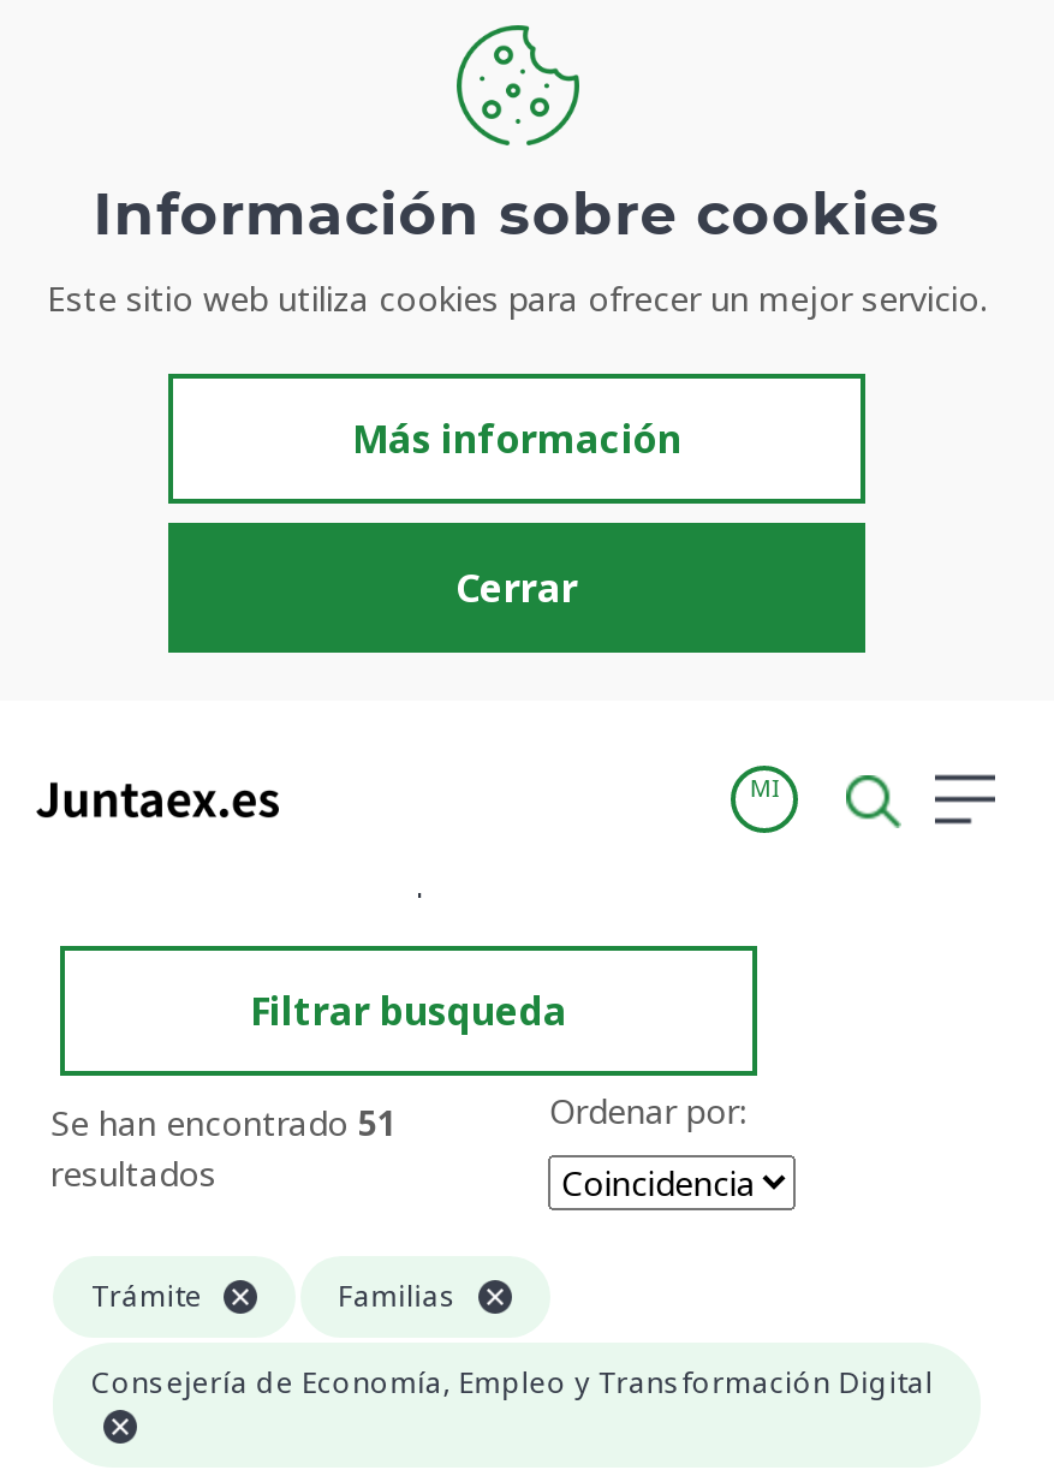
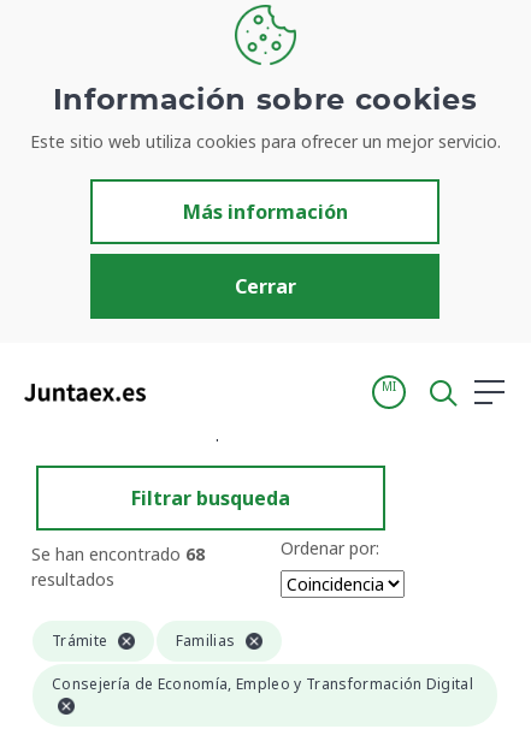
- Se han encontrado 51
+ Se han encontrado 68
